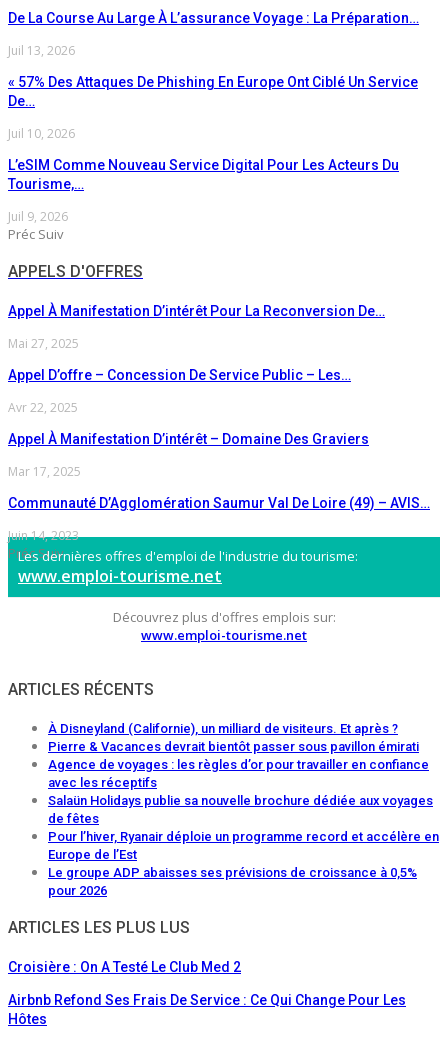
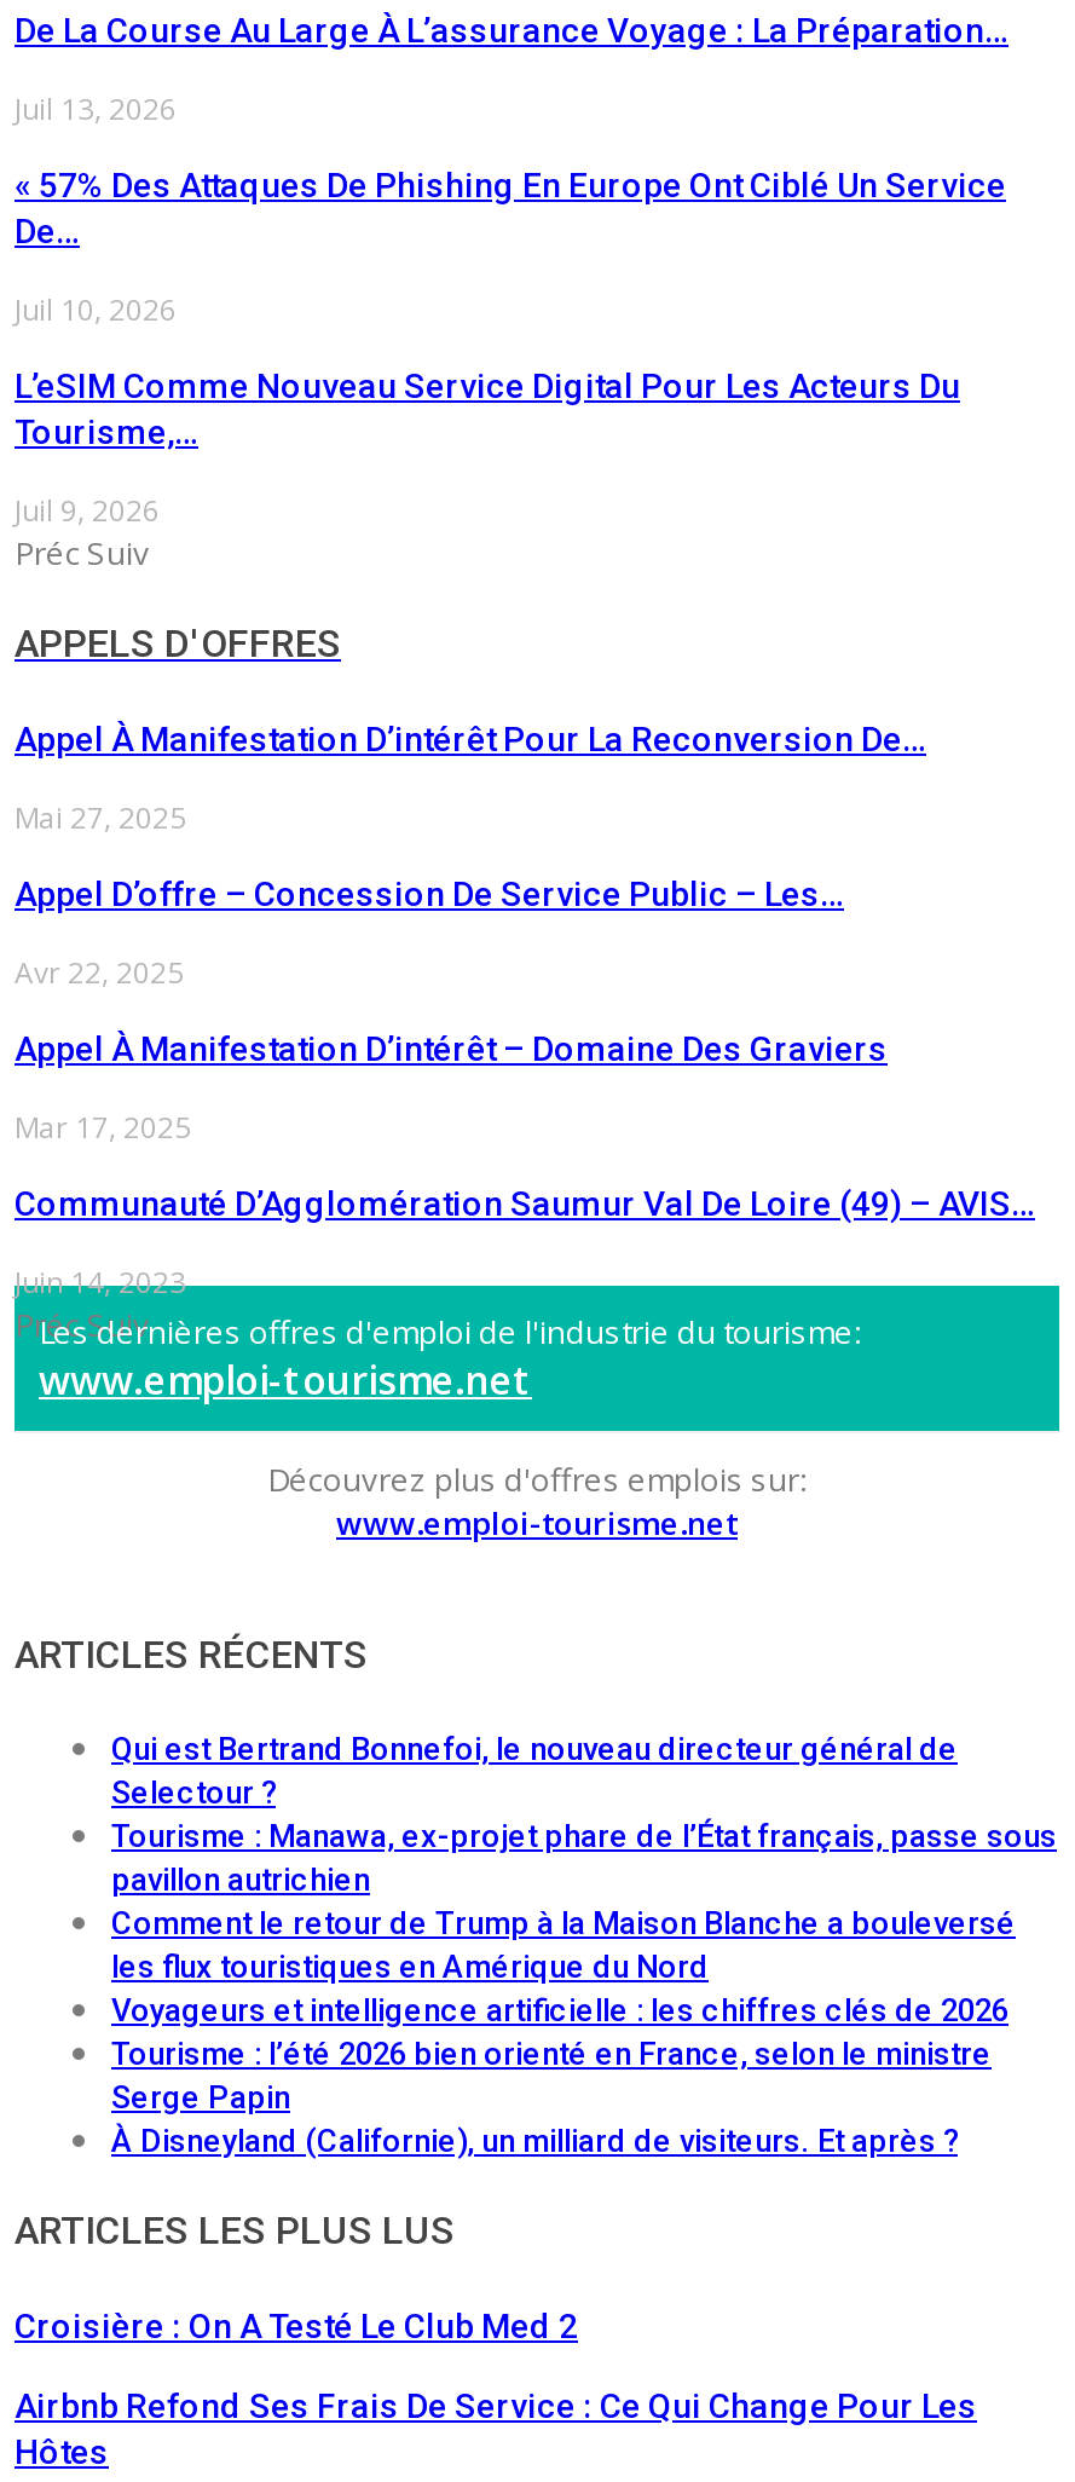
+ Qui est Bertrand Bonnefoi, le nouveau directeur général de
+ Selectour ?
+ Tourisme : Manawa, ex-projet phare de l’État français, passe sous
+ pavillon autrichien
+ Comment le retour de Trump à la Maison Blanche a bouleversé
+ les flux touristiques en Amérique du Nord
+ Voyageurs et intelligence artificielle : les chiffres clés de 2026
+ Tourisme : l’été 2026 bien orienté en France, selon le ministre
+ Serge Papin

moved down: À Disneyland (Californie), un milliard de visiteurs. Et après ?

- Pierre & Vacances devrait bientôt passer sous pavillon émirati
- Agence de voyages : les règles d’or pour travailler en confiance
- avec les réceptifs
- Salaün Holidays publie sa nouvelle brochure dédiée aux voyages
- de fêtes
- Pour l’hiver, Ryanair déploie un programme record et accélère en
- Europe de l’Est
- Le groupe ADP abaisses ses prévisions de croissance à 0,5%
- pour 2026
